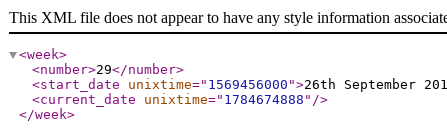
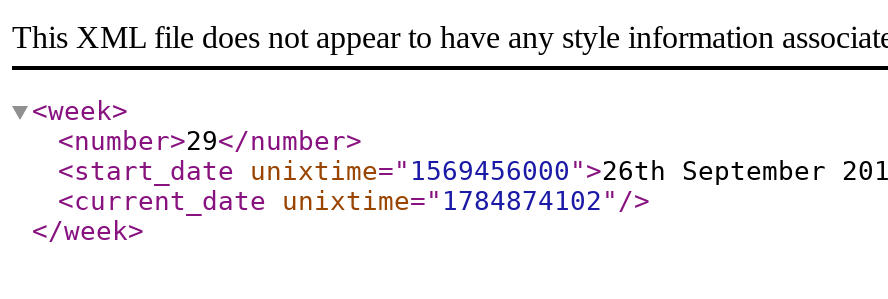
- <current_date unixtime=" 1784674888 " />
+ <current_date unixtime=" 1784874102 " />
